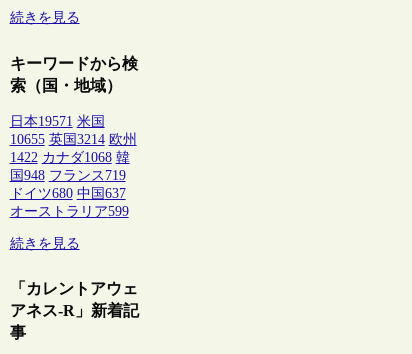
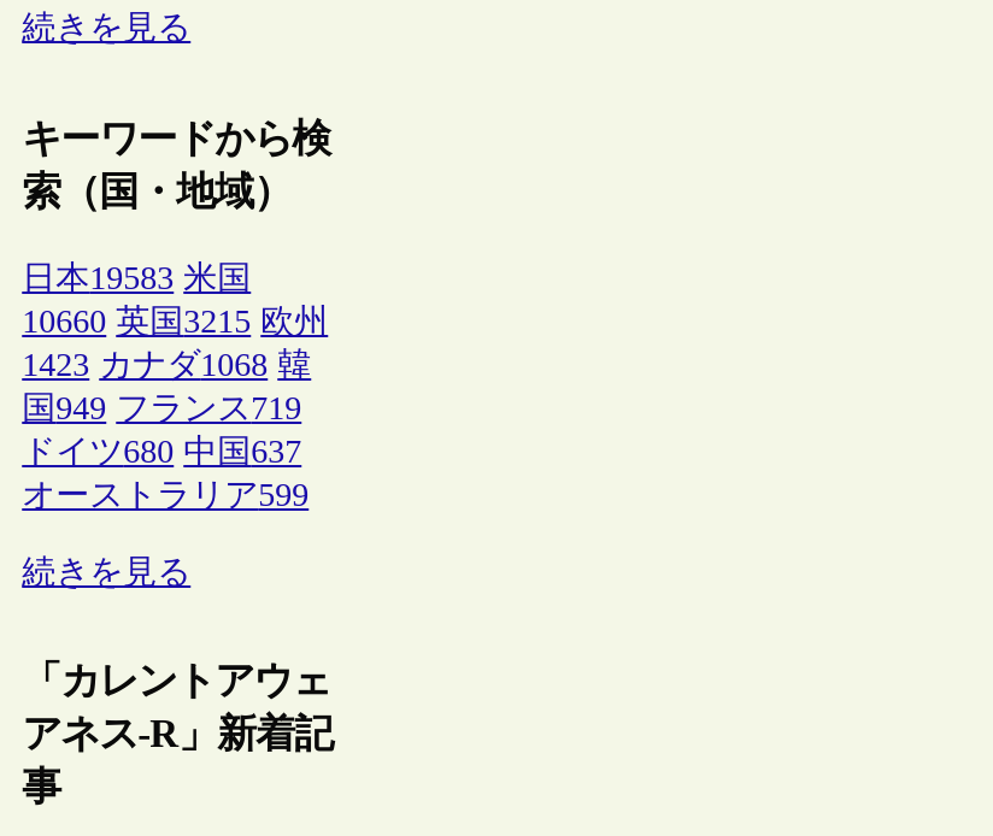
- 日本19571 米国
+ 日本19583 米国

- 10655 英国3214 欧州
+ 10660 英国3215 欧州

- 1422 カナダ1068 韓
+ 1423 カナダ1068 韓

- 国948 フランス719
+ 国949 フランス719
